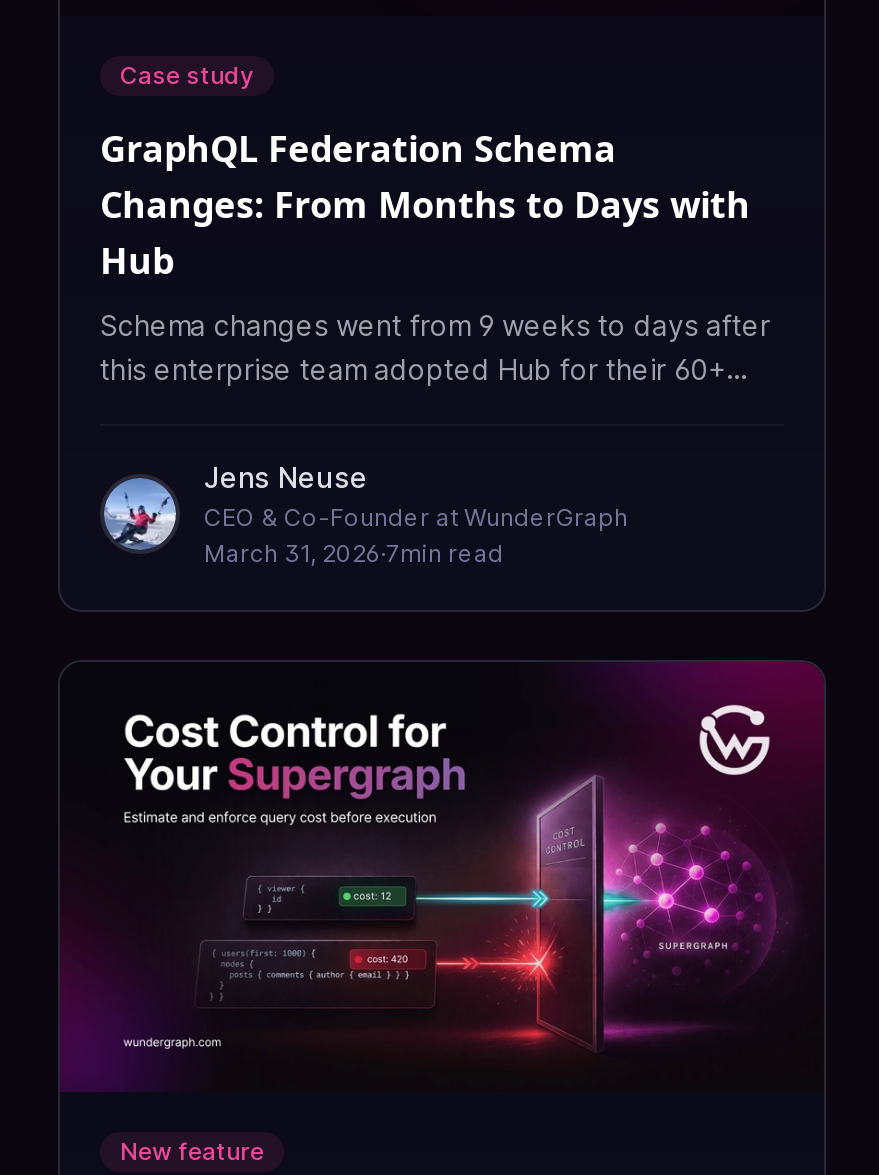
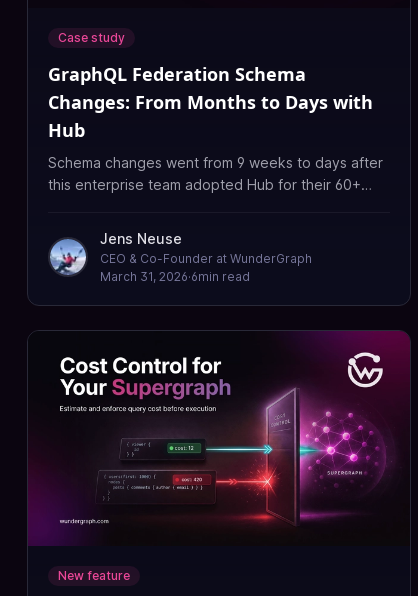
- March 31, 2026·7min read
+ March 31, 2026·6min read
